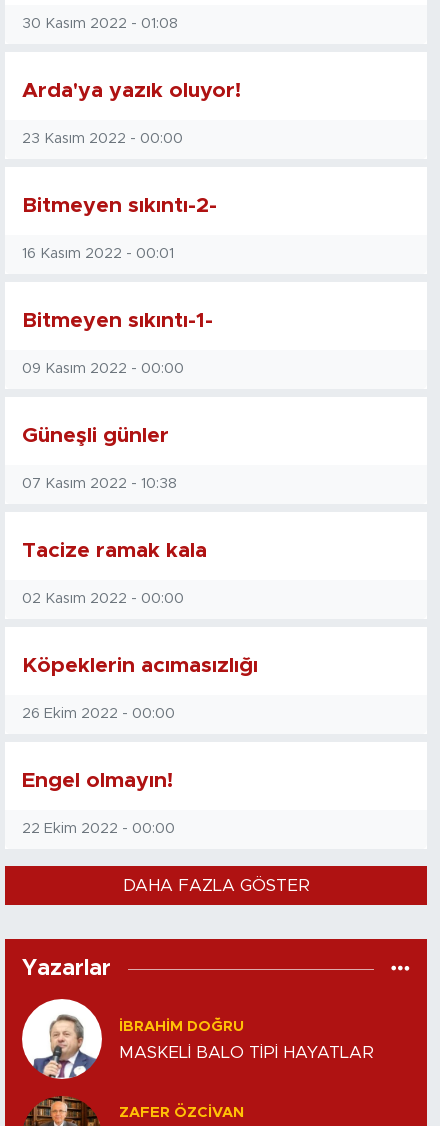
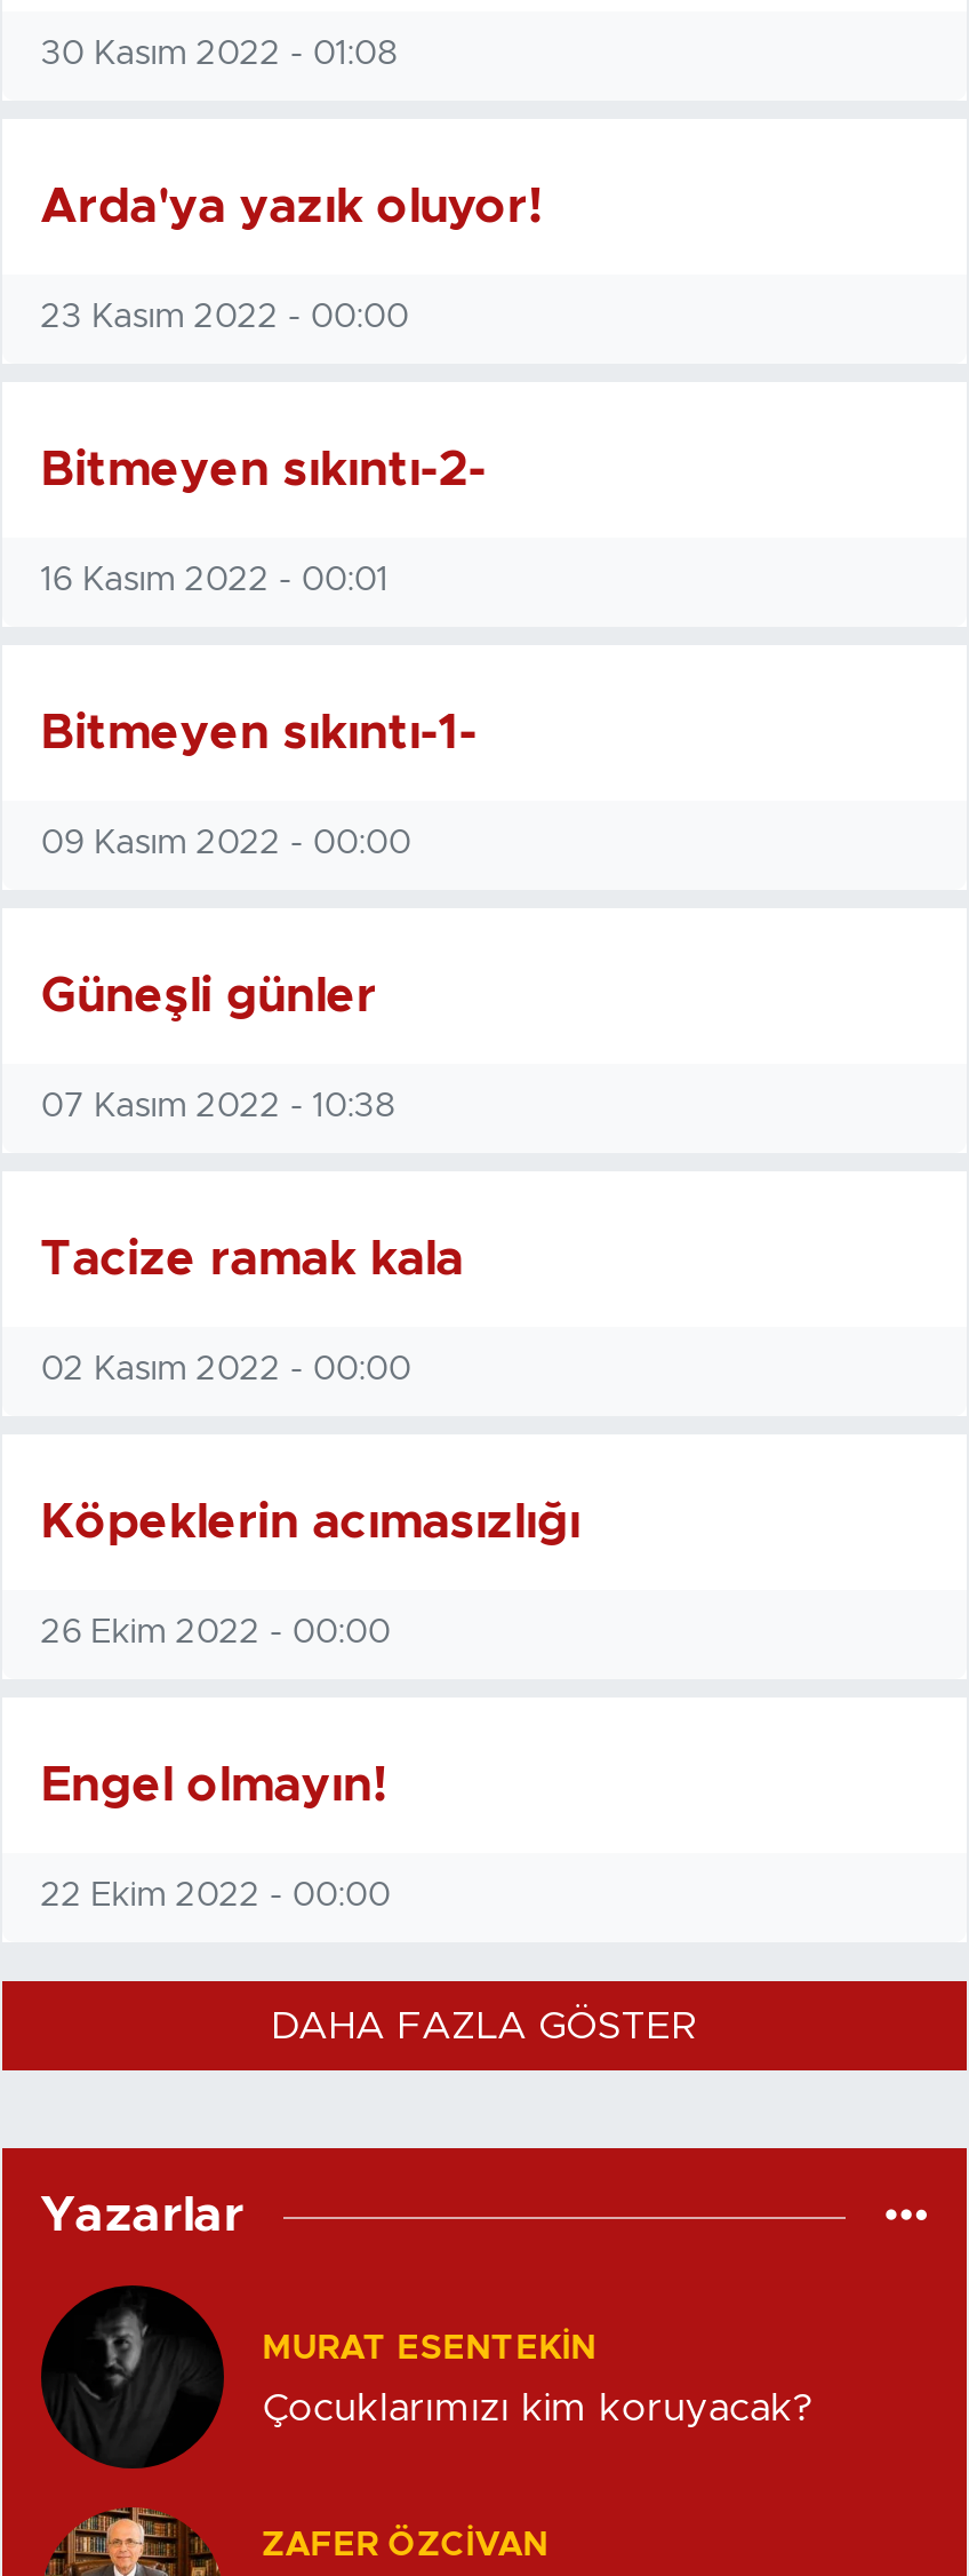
- [image]
- İBRAHIM DOĞRU
+ [image]
+ MURAT ESENTEKIN

- MASKELİ BALO TİPİ HAYATLAR
+ Çocuklarımızı kim koruyacak?
